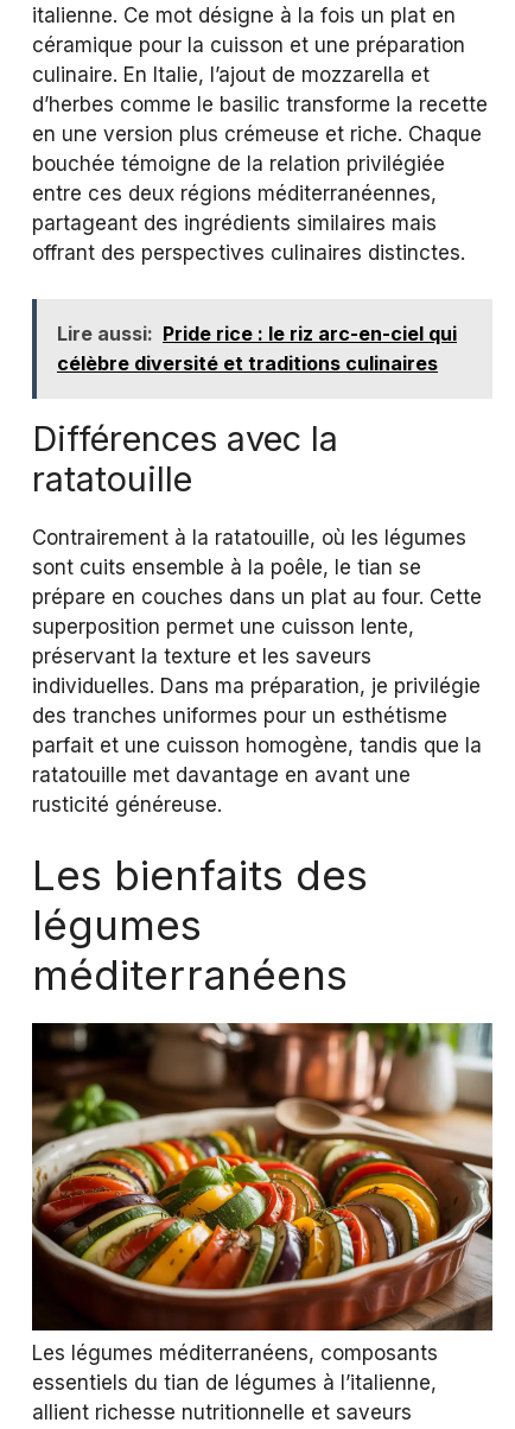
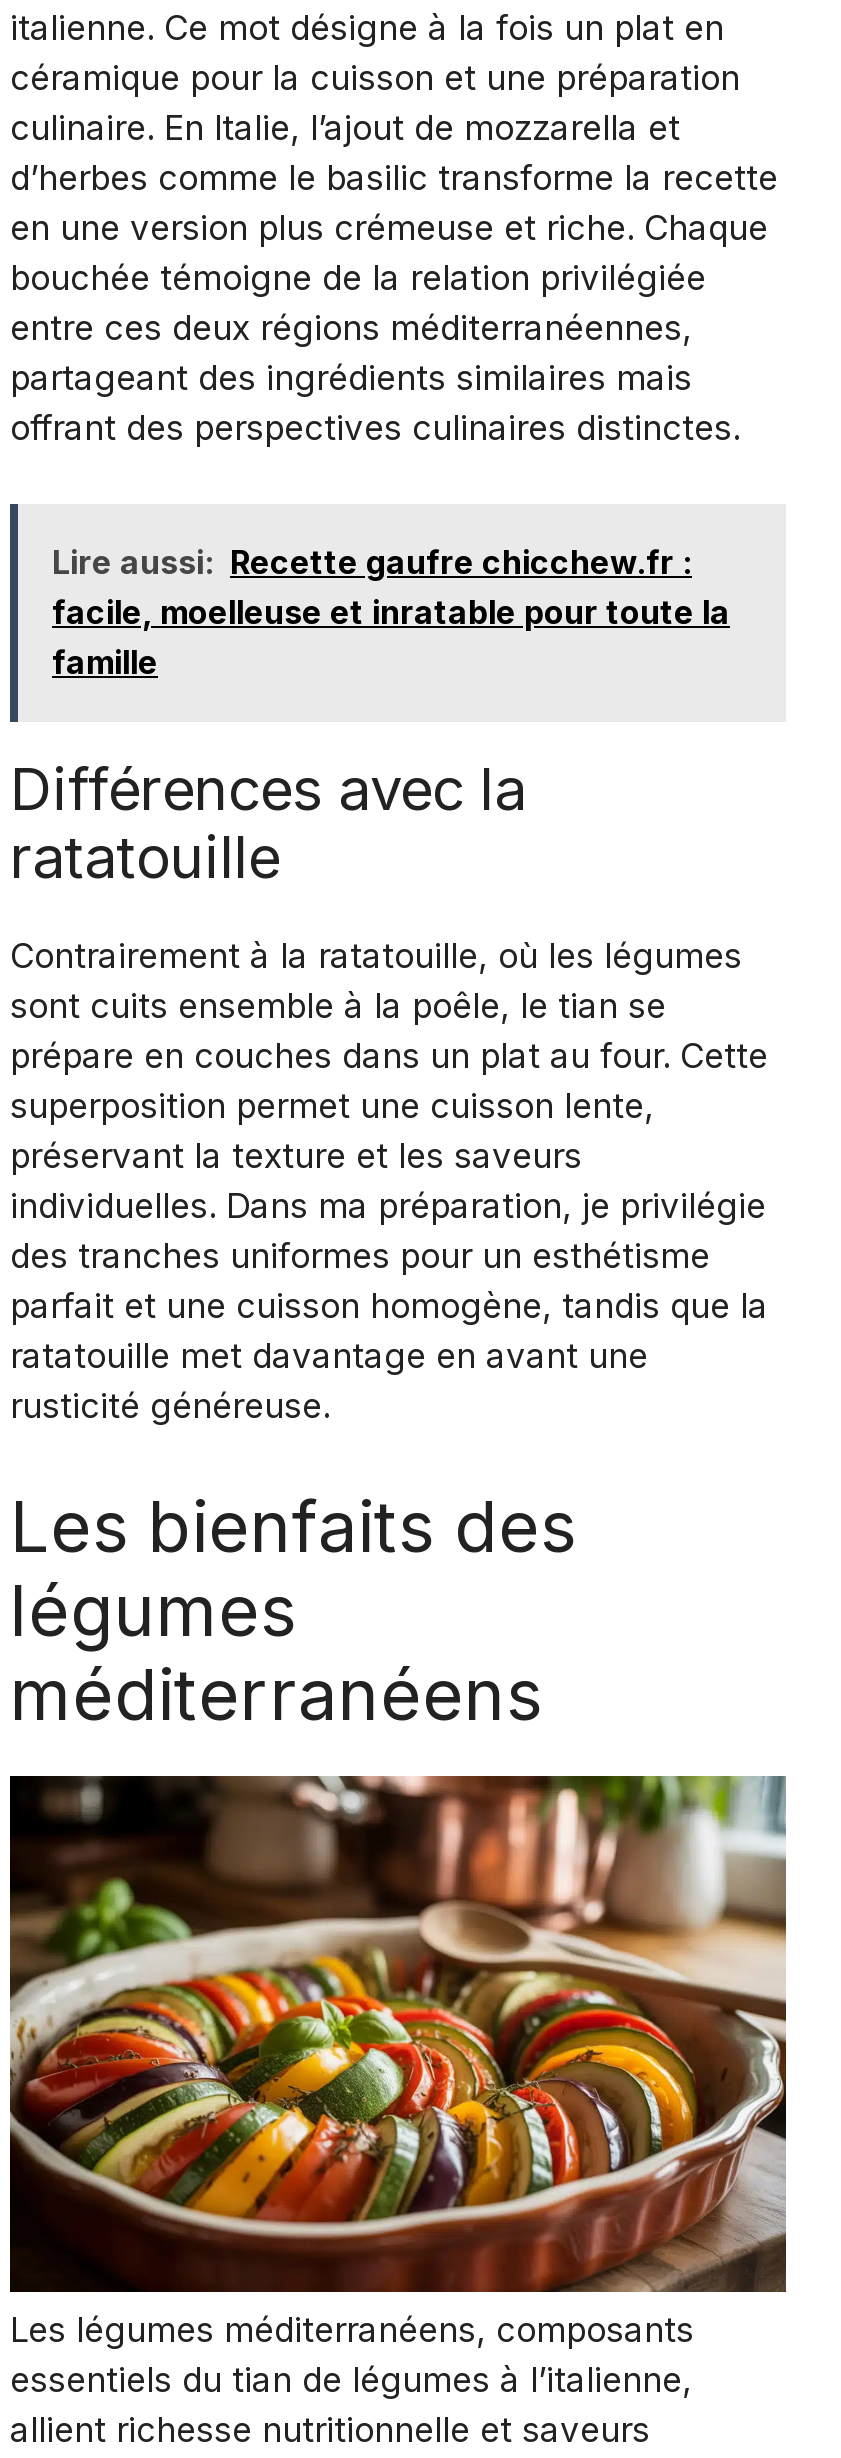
- Lire aussi: Pride rice : le riz arc-en-ciel qui
- célèbre diversité et traditions culinaires
+ Lire aussi: Recette gaufre chicchew.fr :
+ facile, moelleuse et inratable pour toute la
+ famille
